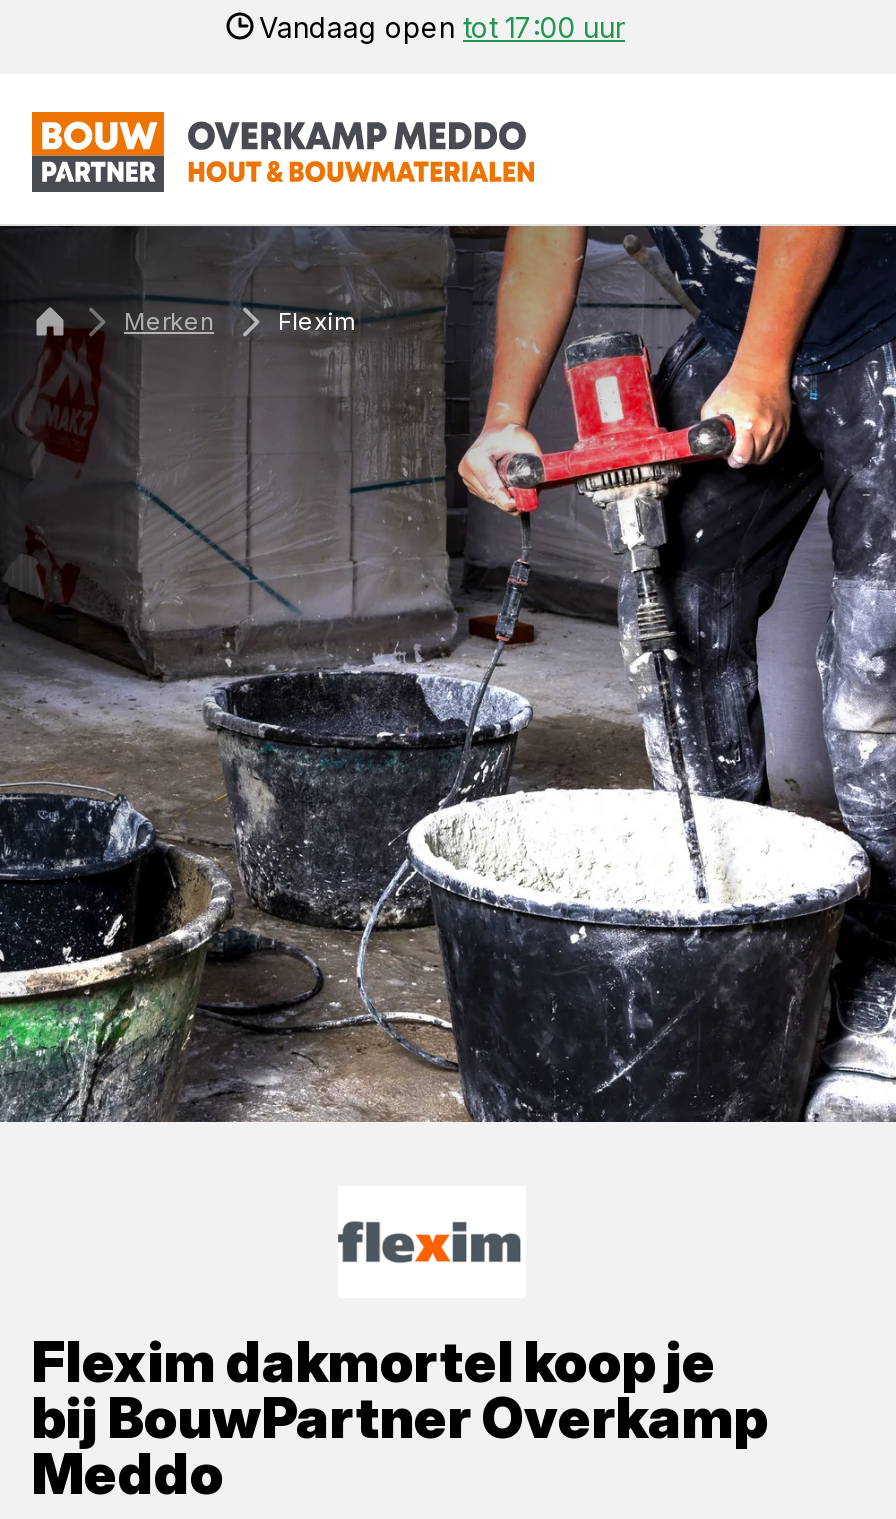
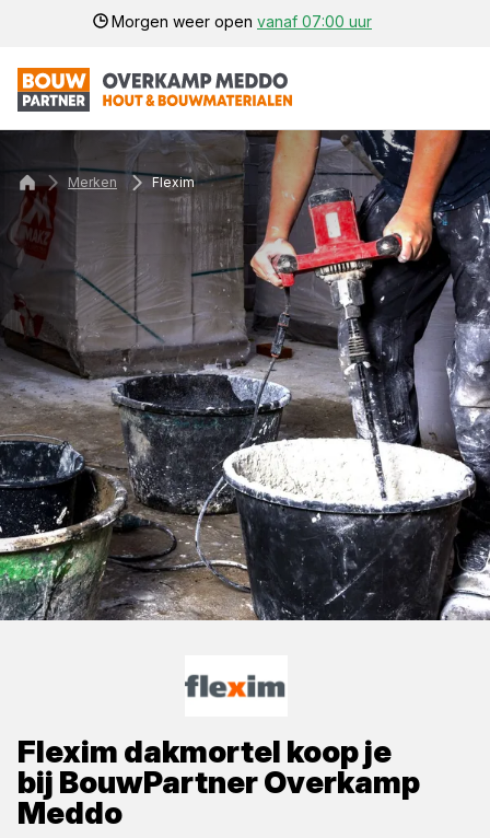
- Vandaag open tot 17:00 uur
+ Morgen weer open vanaf 07:00 uur
